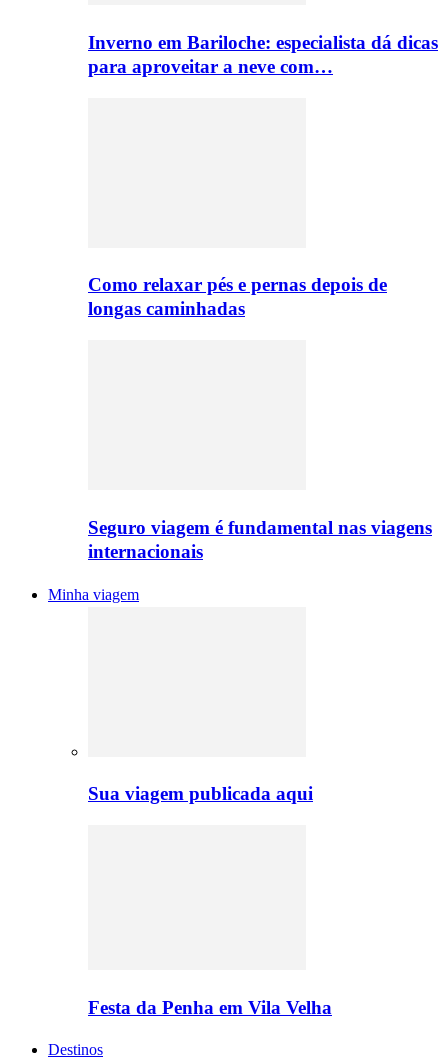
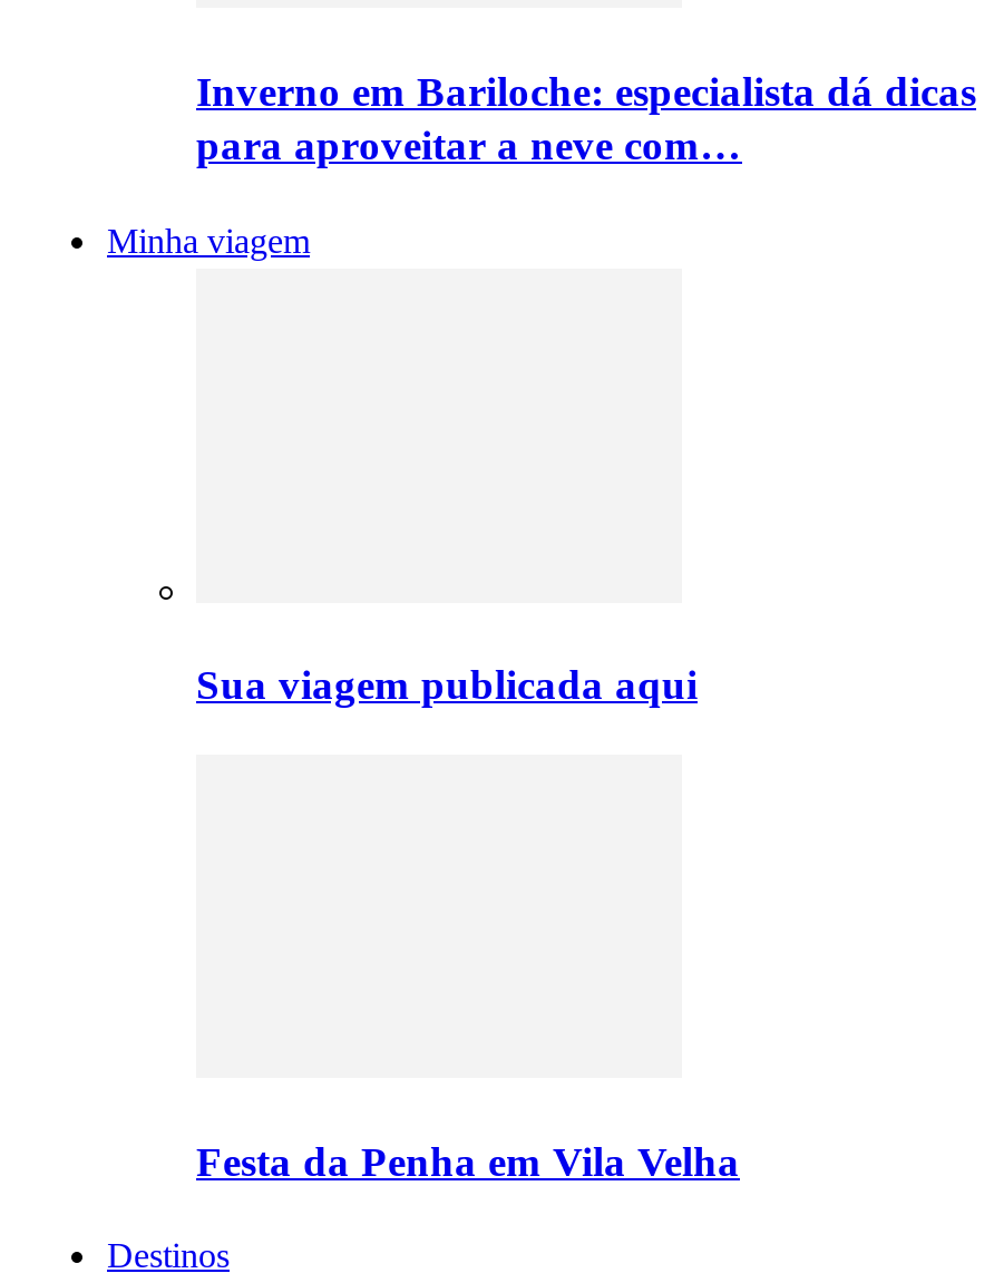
- Como relaxar pés e pernas depois de
- longas caminhadas

- Seguro viagem é fundamental nas viagens
- internacionais
